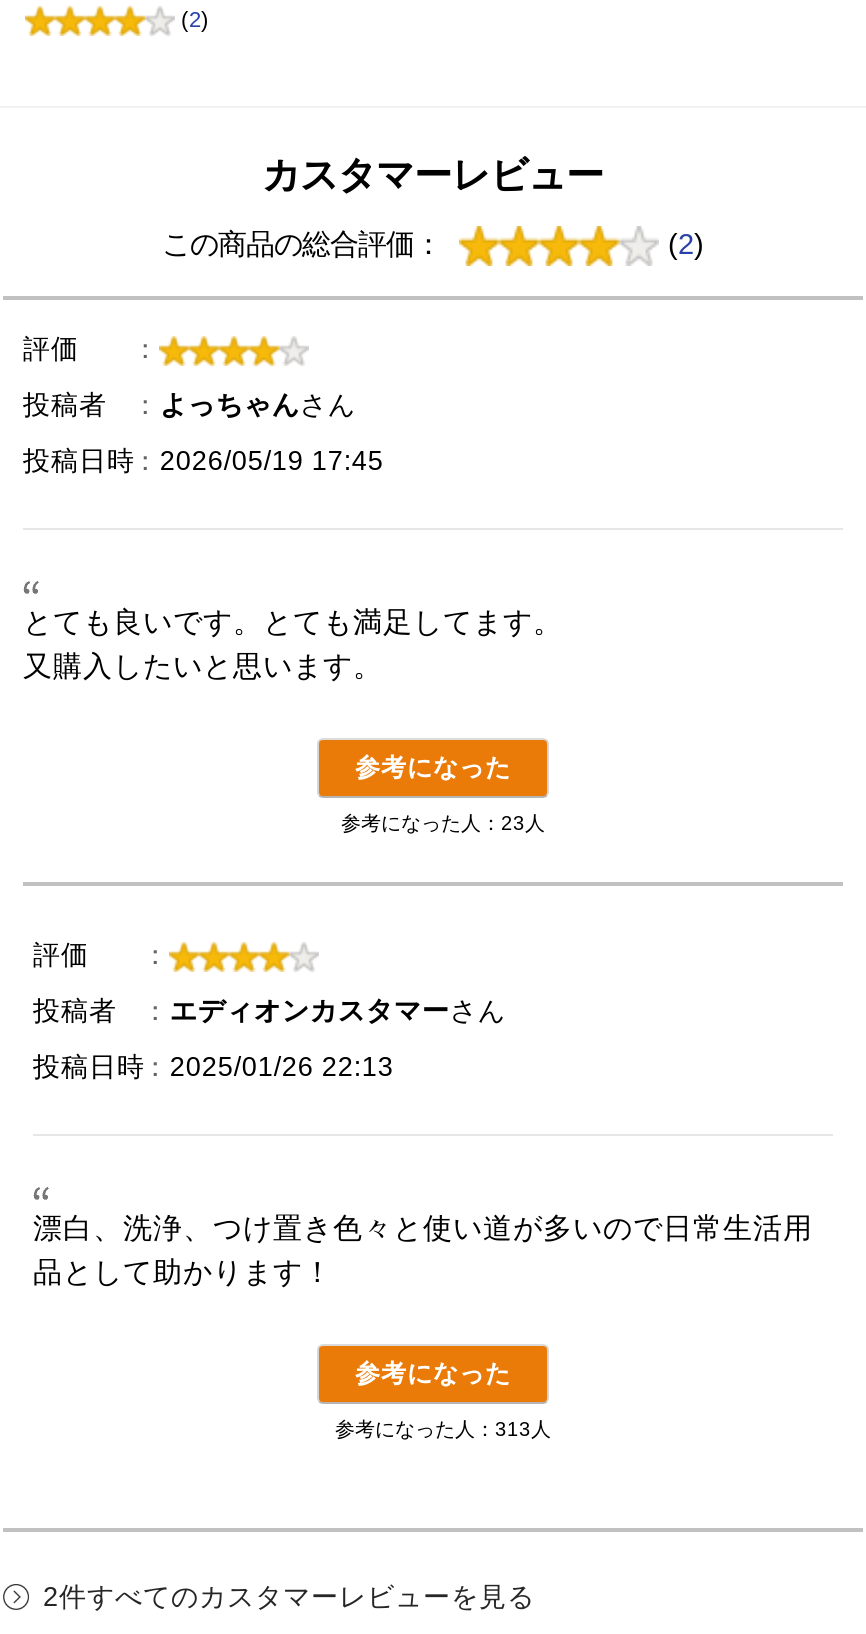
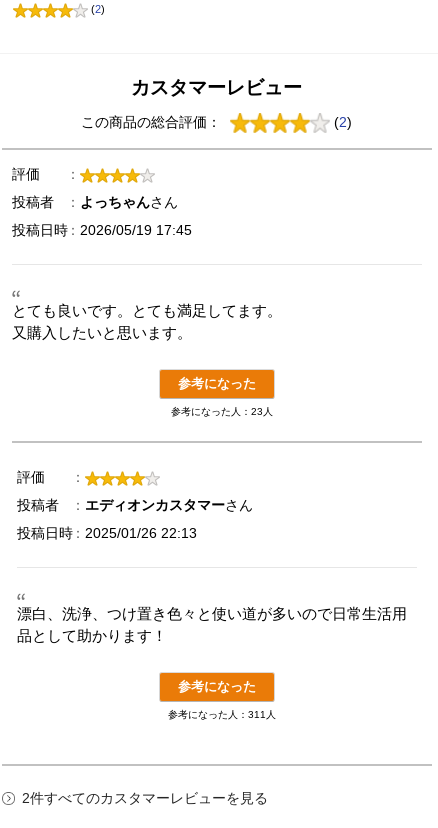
- 参考になった人：313人
+ 参考になった人：311人
